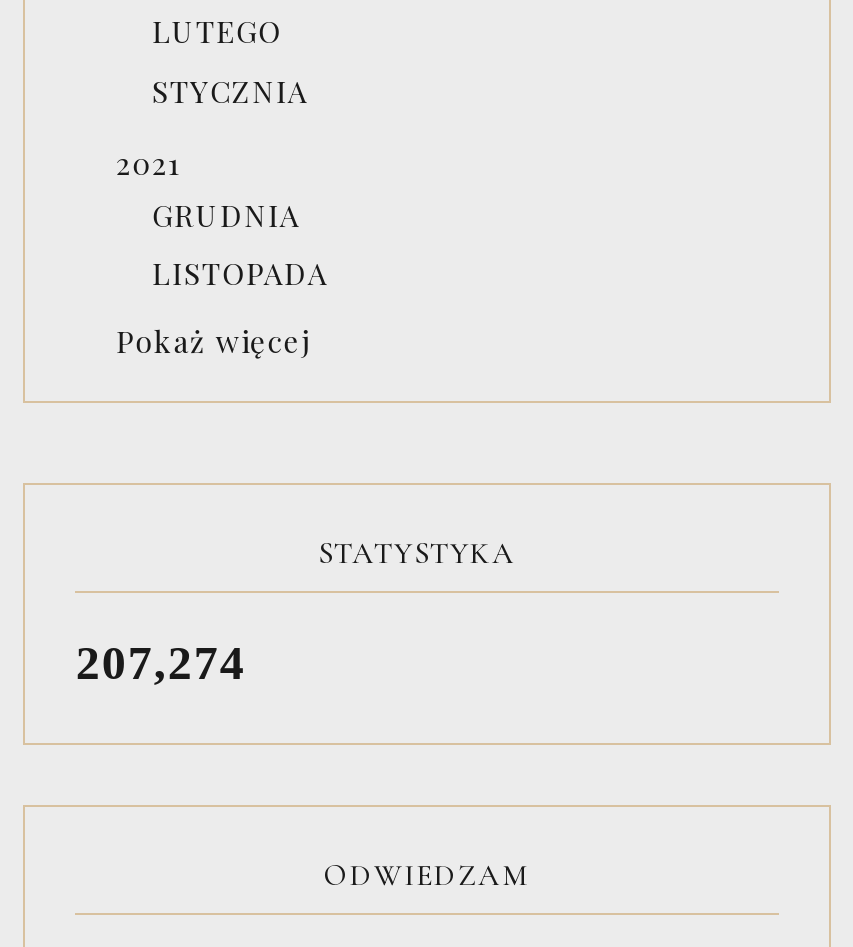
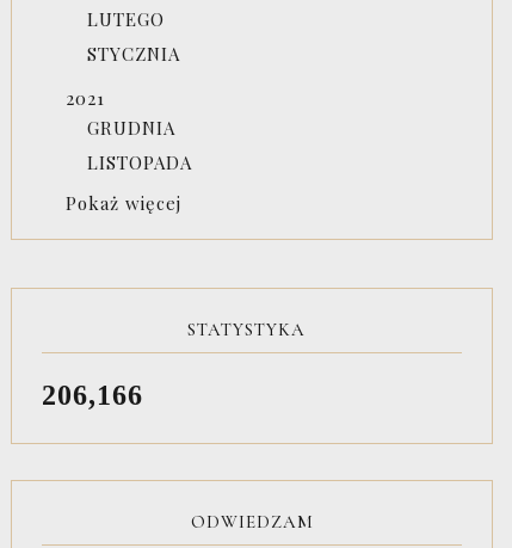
- 207,274
+ 206,166
